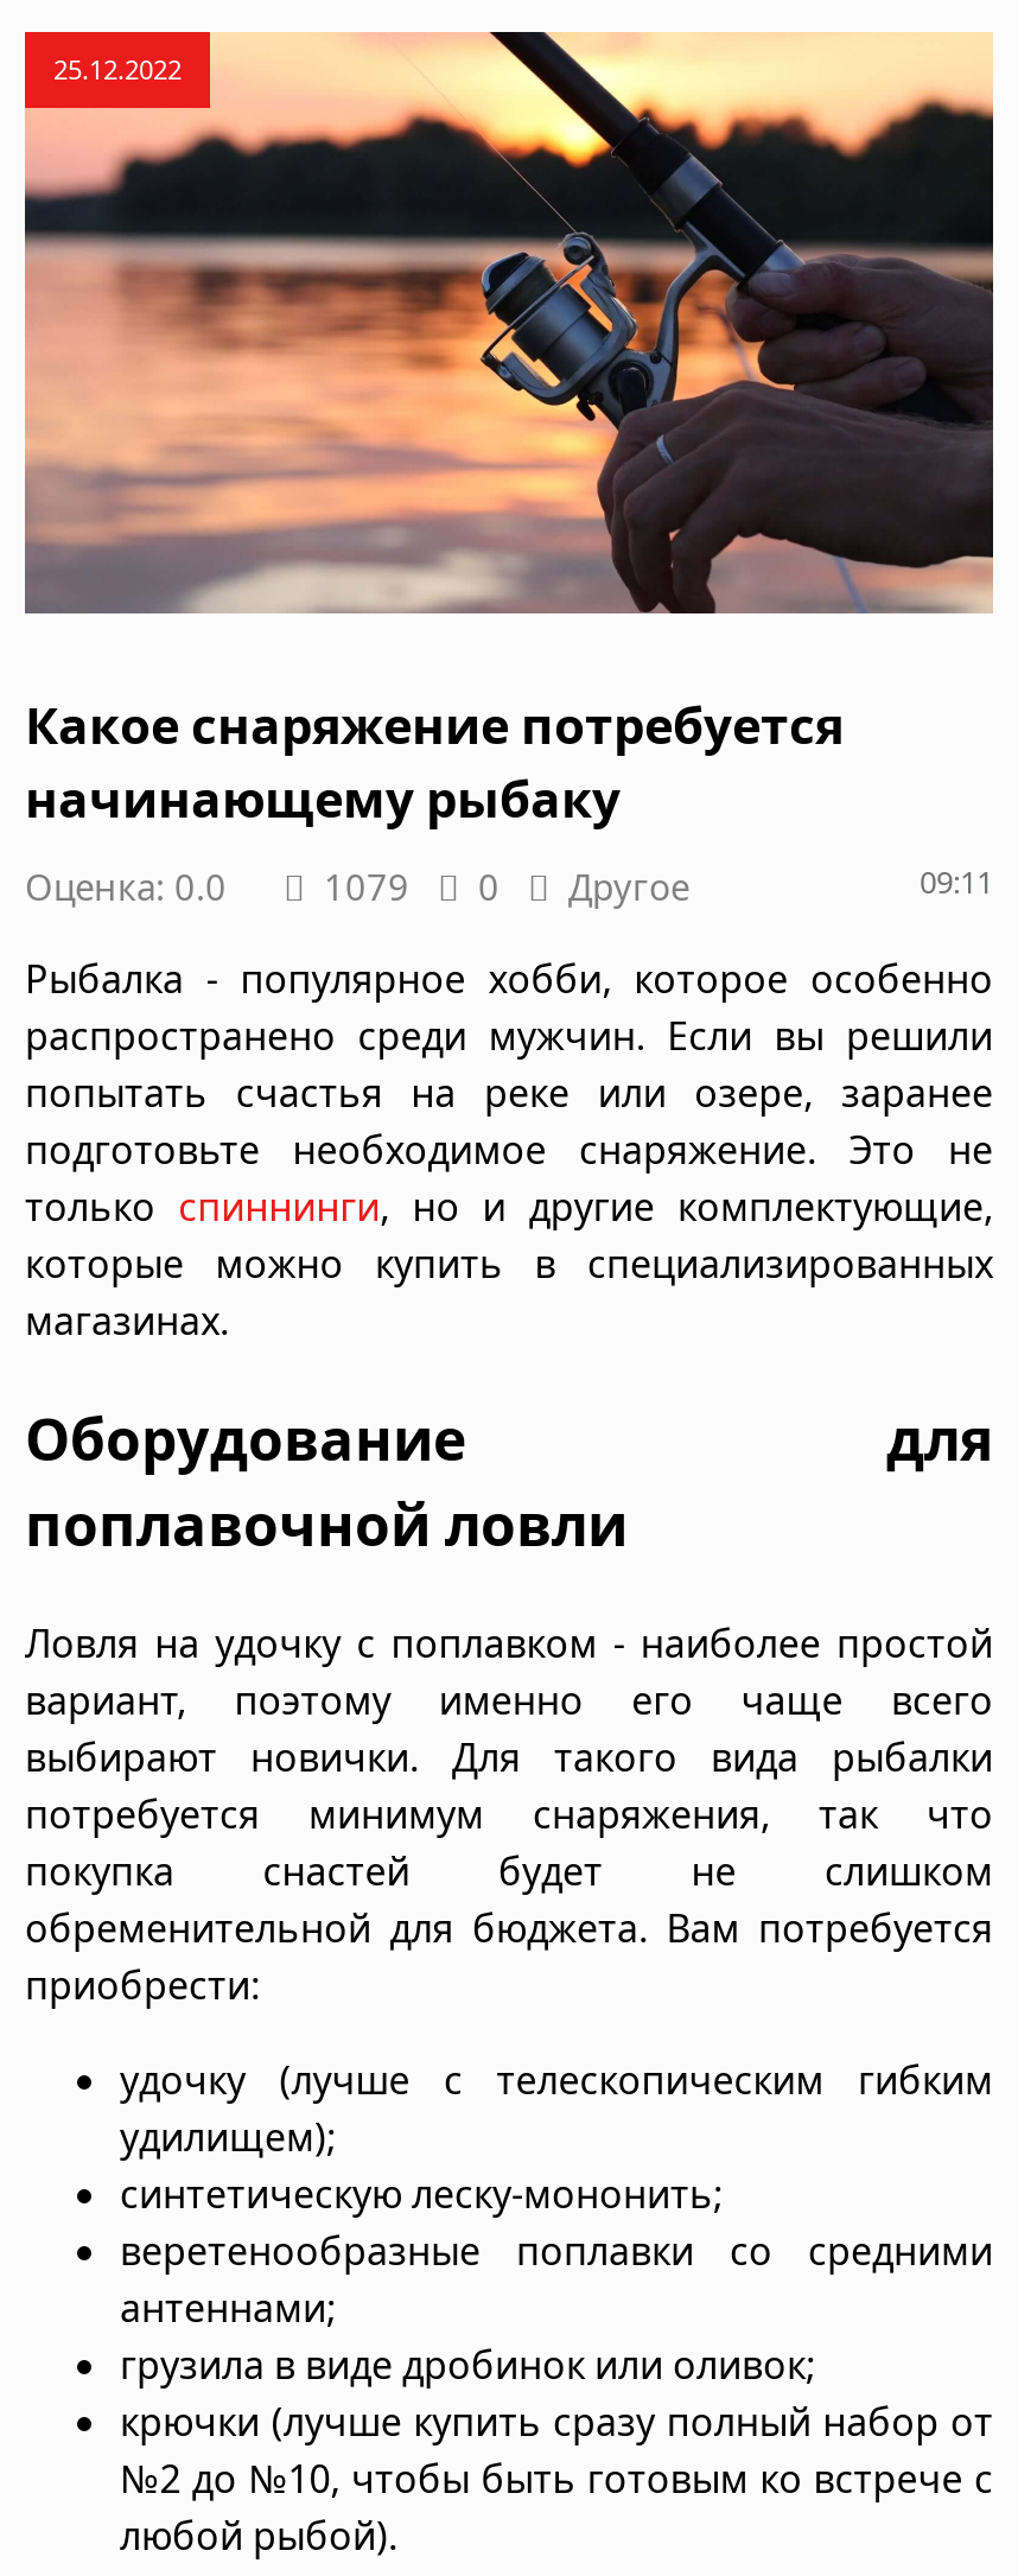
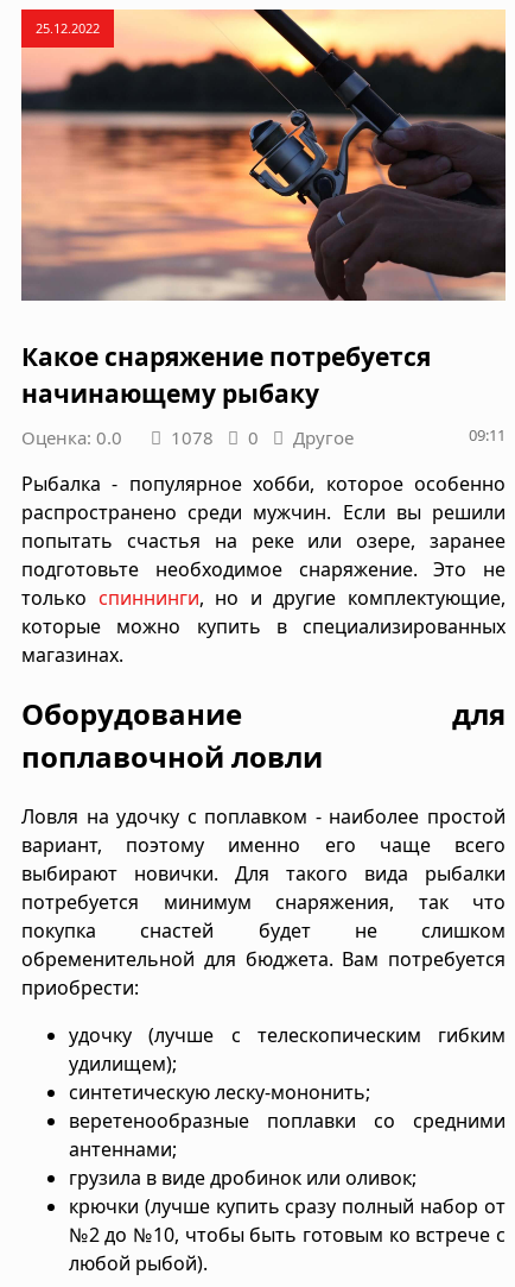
- Оценка: 0.0 1079 0 Другое
+ Оценка: 0.0 1078 0 Другое
